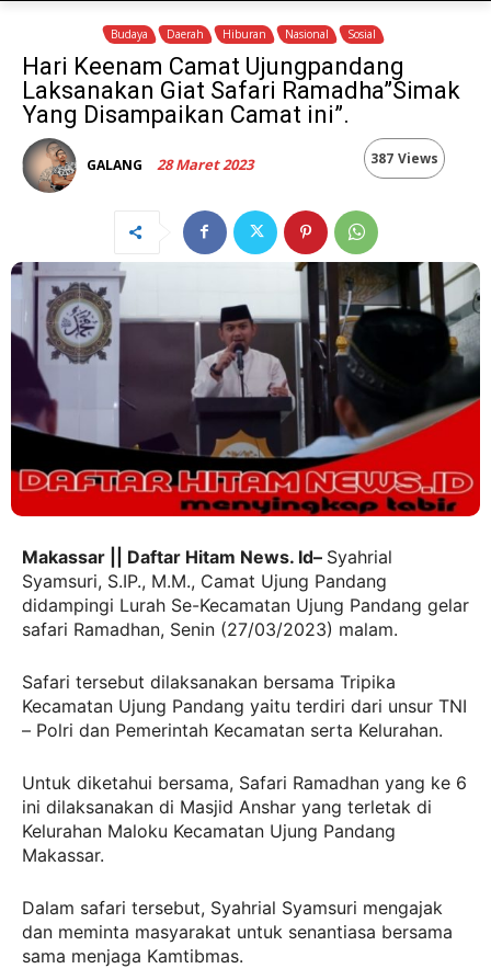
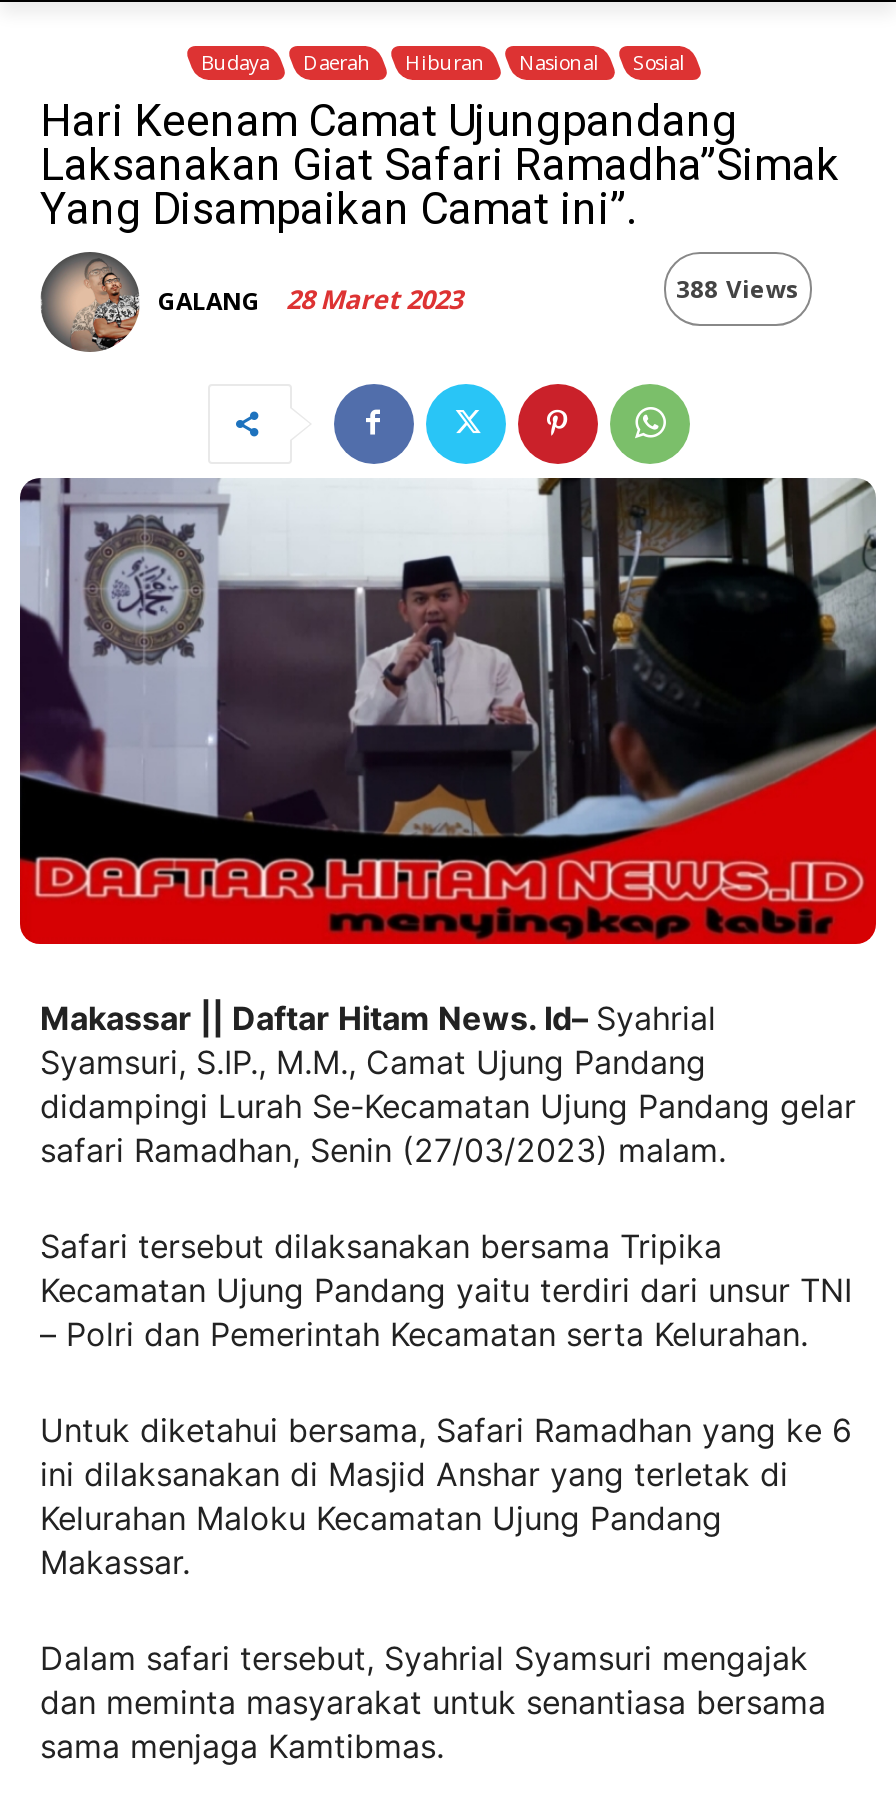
- 387 Views
+ 388 Views
